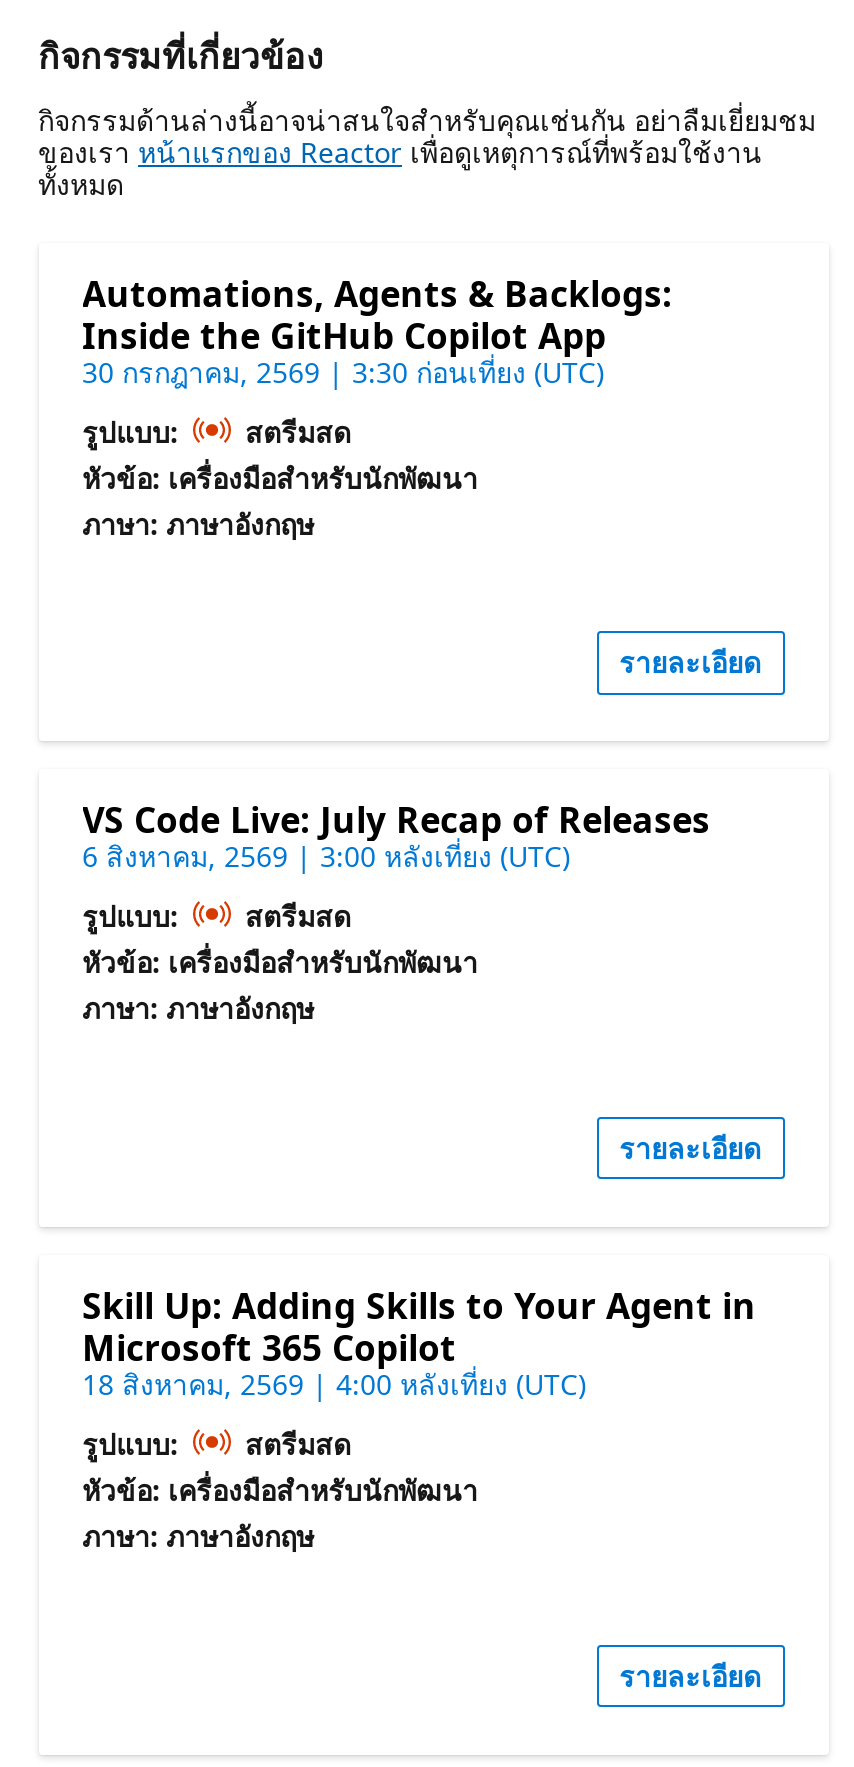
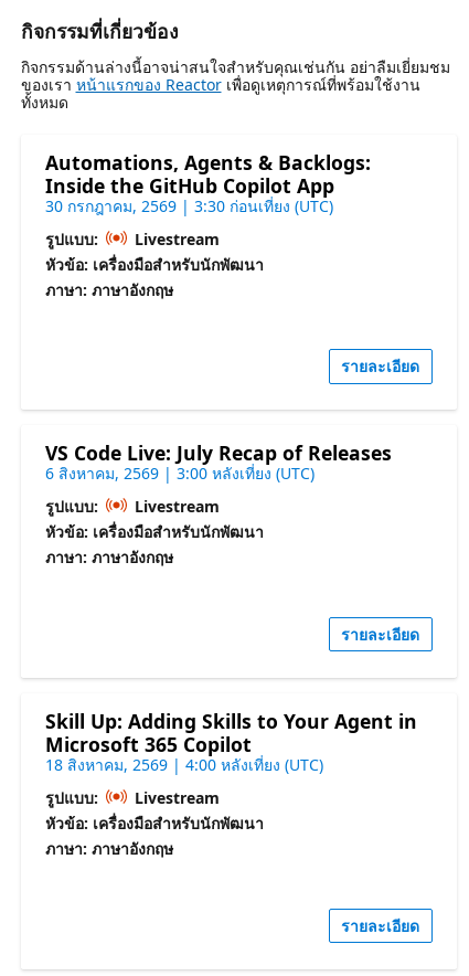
- สตรีมสด
+ Livestream

- สตรีมสด
+ Livestream

- สตรีมสด
+ Livestream
